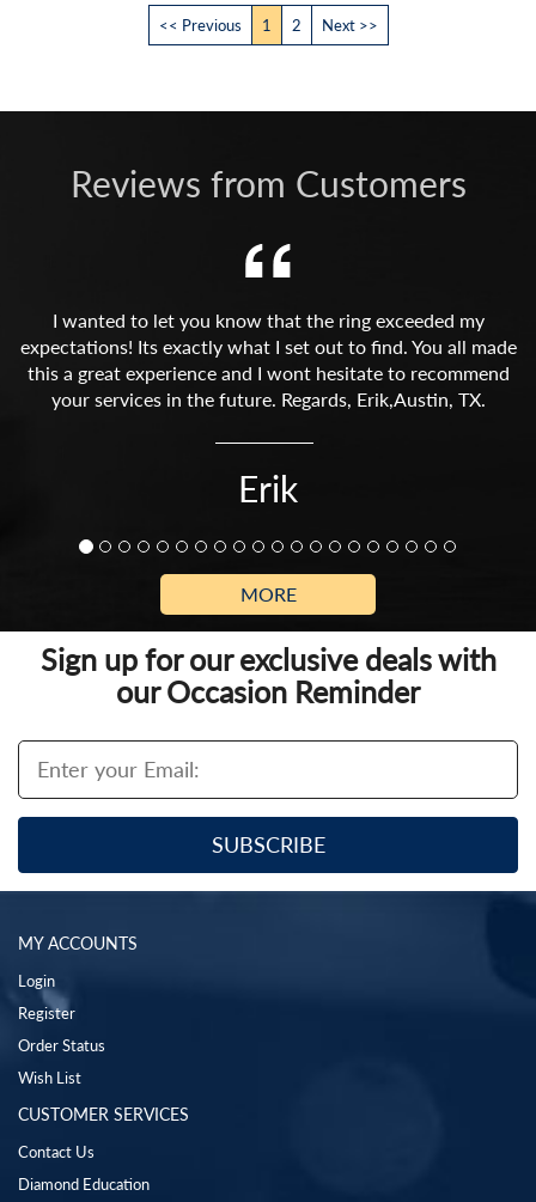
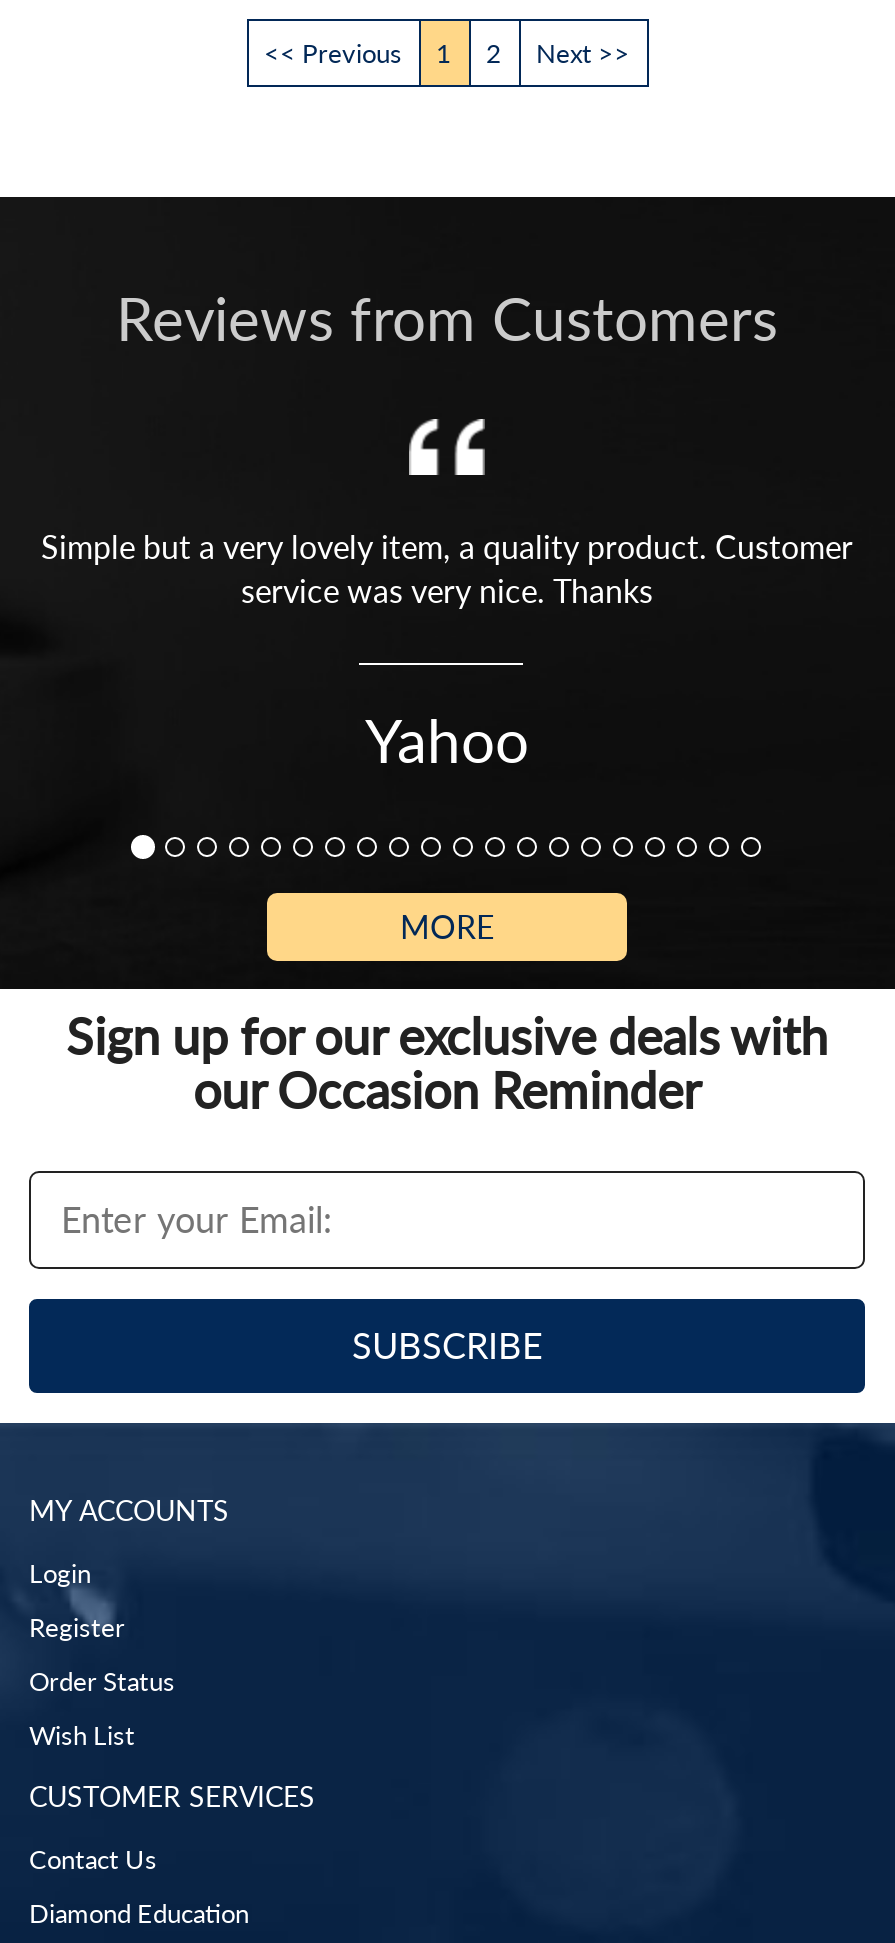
- I wanted to let you know that the ring exceeded my
- expectations! Its exactly what I set out to find. You all made
- this a great experience and I wont hesitate to recommend
- your services in the future. Regards, Erik,Austin, TX.
+ Simple but a very lovely item, a quality product. Customer
+ service was very nice. Thanks

- Erik
+ Yahoo
